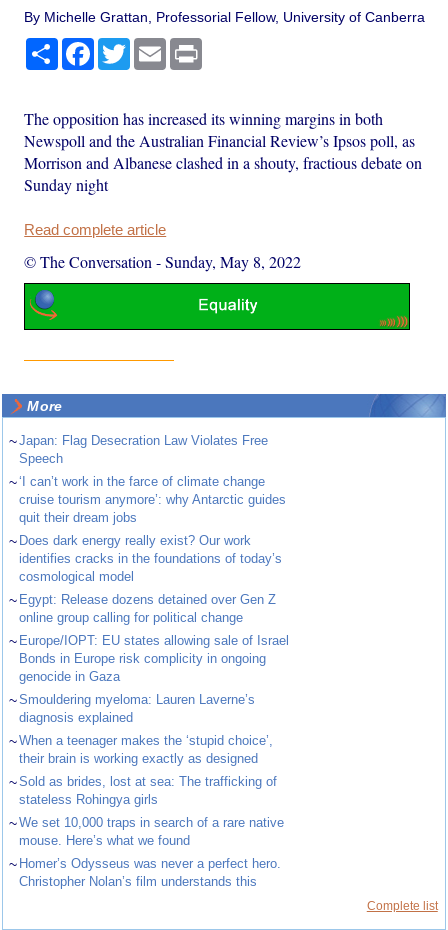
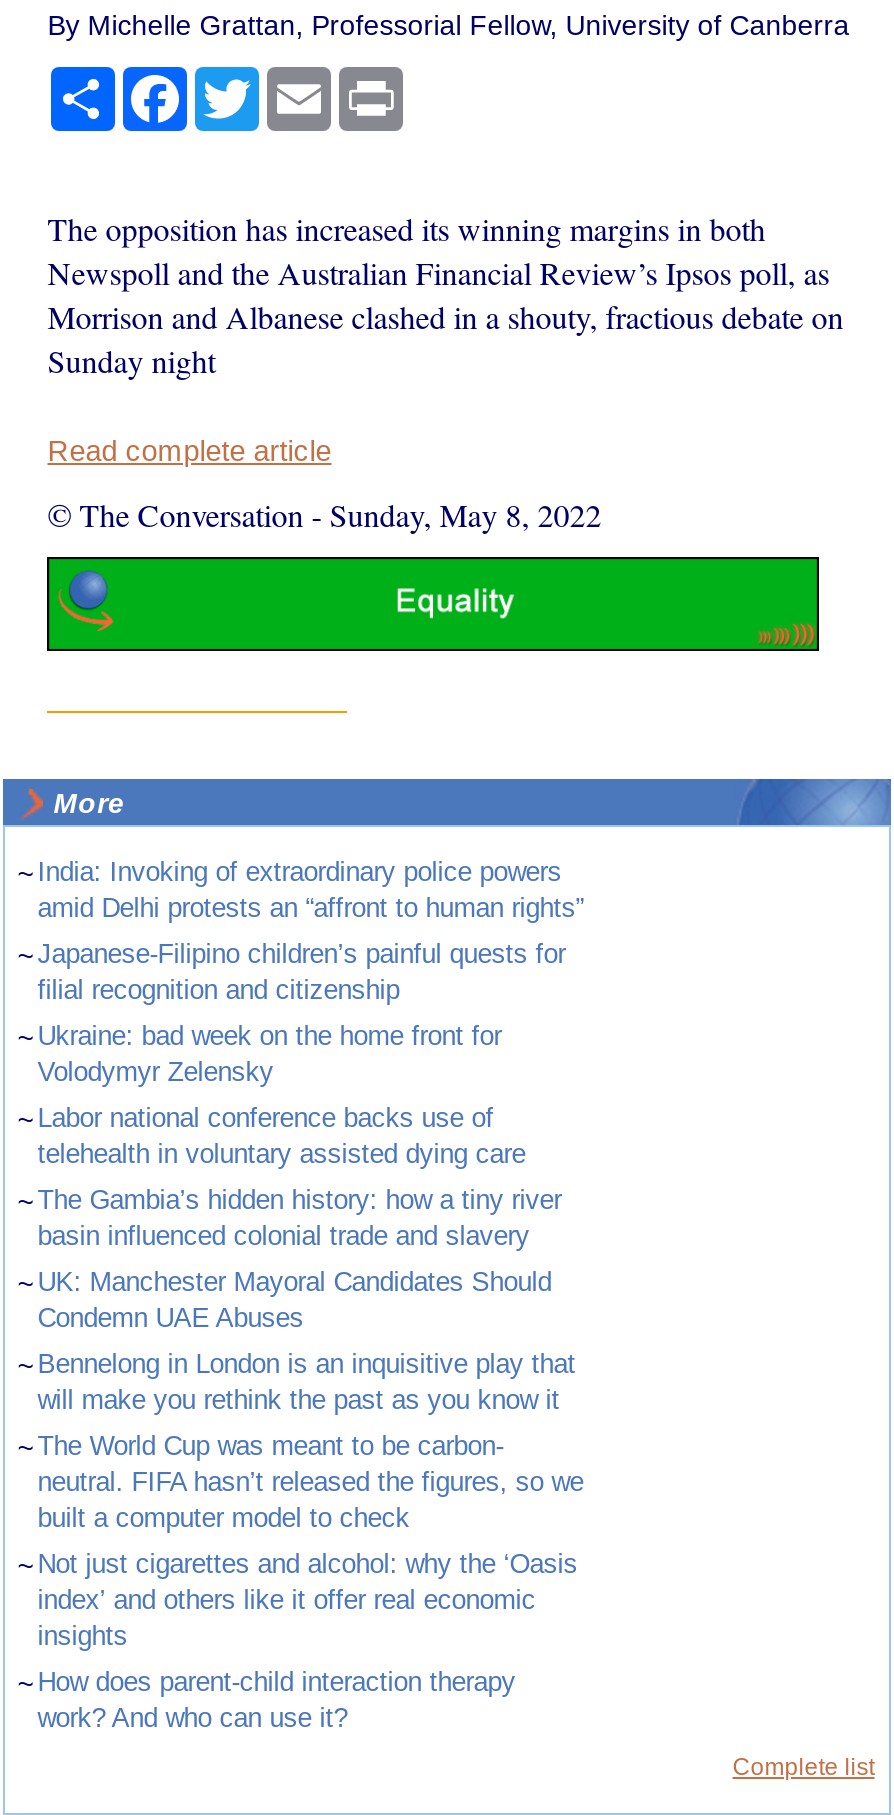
- ~ Japan: Flag Desecration Law Violates Free
- Speech
+ ~ India: Invoking of extraordinary police powers
+ amid Delhi protests an “affront to human rights”

- ~ ‘I can’t work in the farce of climate change
- cruise tourism anymore’: why Antarctic guides
- quit their dream jobs
+ ~ Japanese-Filipino children’s painful quests for
+ filial recognition and citizenship

- ~ Does dark energy really exist? Our work
- identifies cracks in the foundations of today’s
- cosmological model
+ ~ Ukraine: bad week on the home front for
+ Volodymyr Zelensky

- ~ Egypt: Release dozens detained over Gen Z
- online group calling for political change
+ ~ Labor national conference backs use of
+ telehealth in voluntary assisted dying care

- ~ Europe/IOPT: EU states allowing sale of Israel
- Bonds in Europe risk complicity in ongoing
- genocide in Gaza
+ ~ The Gambia’s hidden history: how a tiny river
+ basin influenced colonial trade and slavery

- ~ Smouldering myeloma: Lauren Laverne’s
- diagnosis explained
+ ~ UK: Manchester Mayoral Candidates Should
+ Condemn UAE Abuses

- ~ When a teenager makes the ‘stupid choice’,
- their brain is working exactly as designed
+ ~ Bennelong in London is an inquisitive play that
+ will make you rethink the past as you know it

- ~ Sold as brides, lost at sea: The trafficking of
- stateless Rohingya girls
+ ~ The World Cup was meant to be carbon-
+ neutral. FIFA hasn’t released the figures, so we
+ built a computer model to check

- ~ We set 10,000 traps in search of a rare native
- mouse. Here’s what we found
+ ~ Not just cigarettes and alcohol: why the ‘Oasis
+ index’ and others like it offer real economic
+ insights

- ~ Homer’s Odysseus was never a perfect hero.
- Christopher Nolan’s film understands this
+ ~ How does parent-child interaction therapy
+ work? And who can use it?
